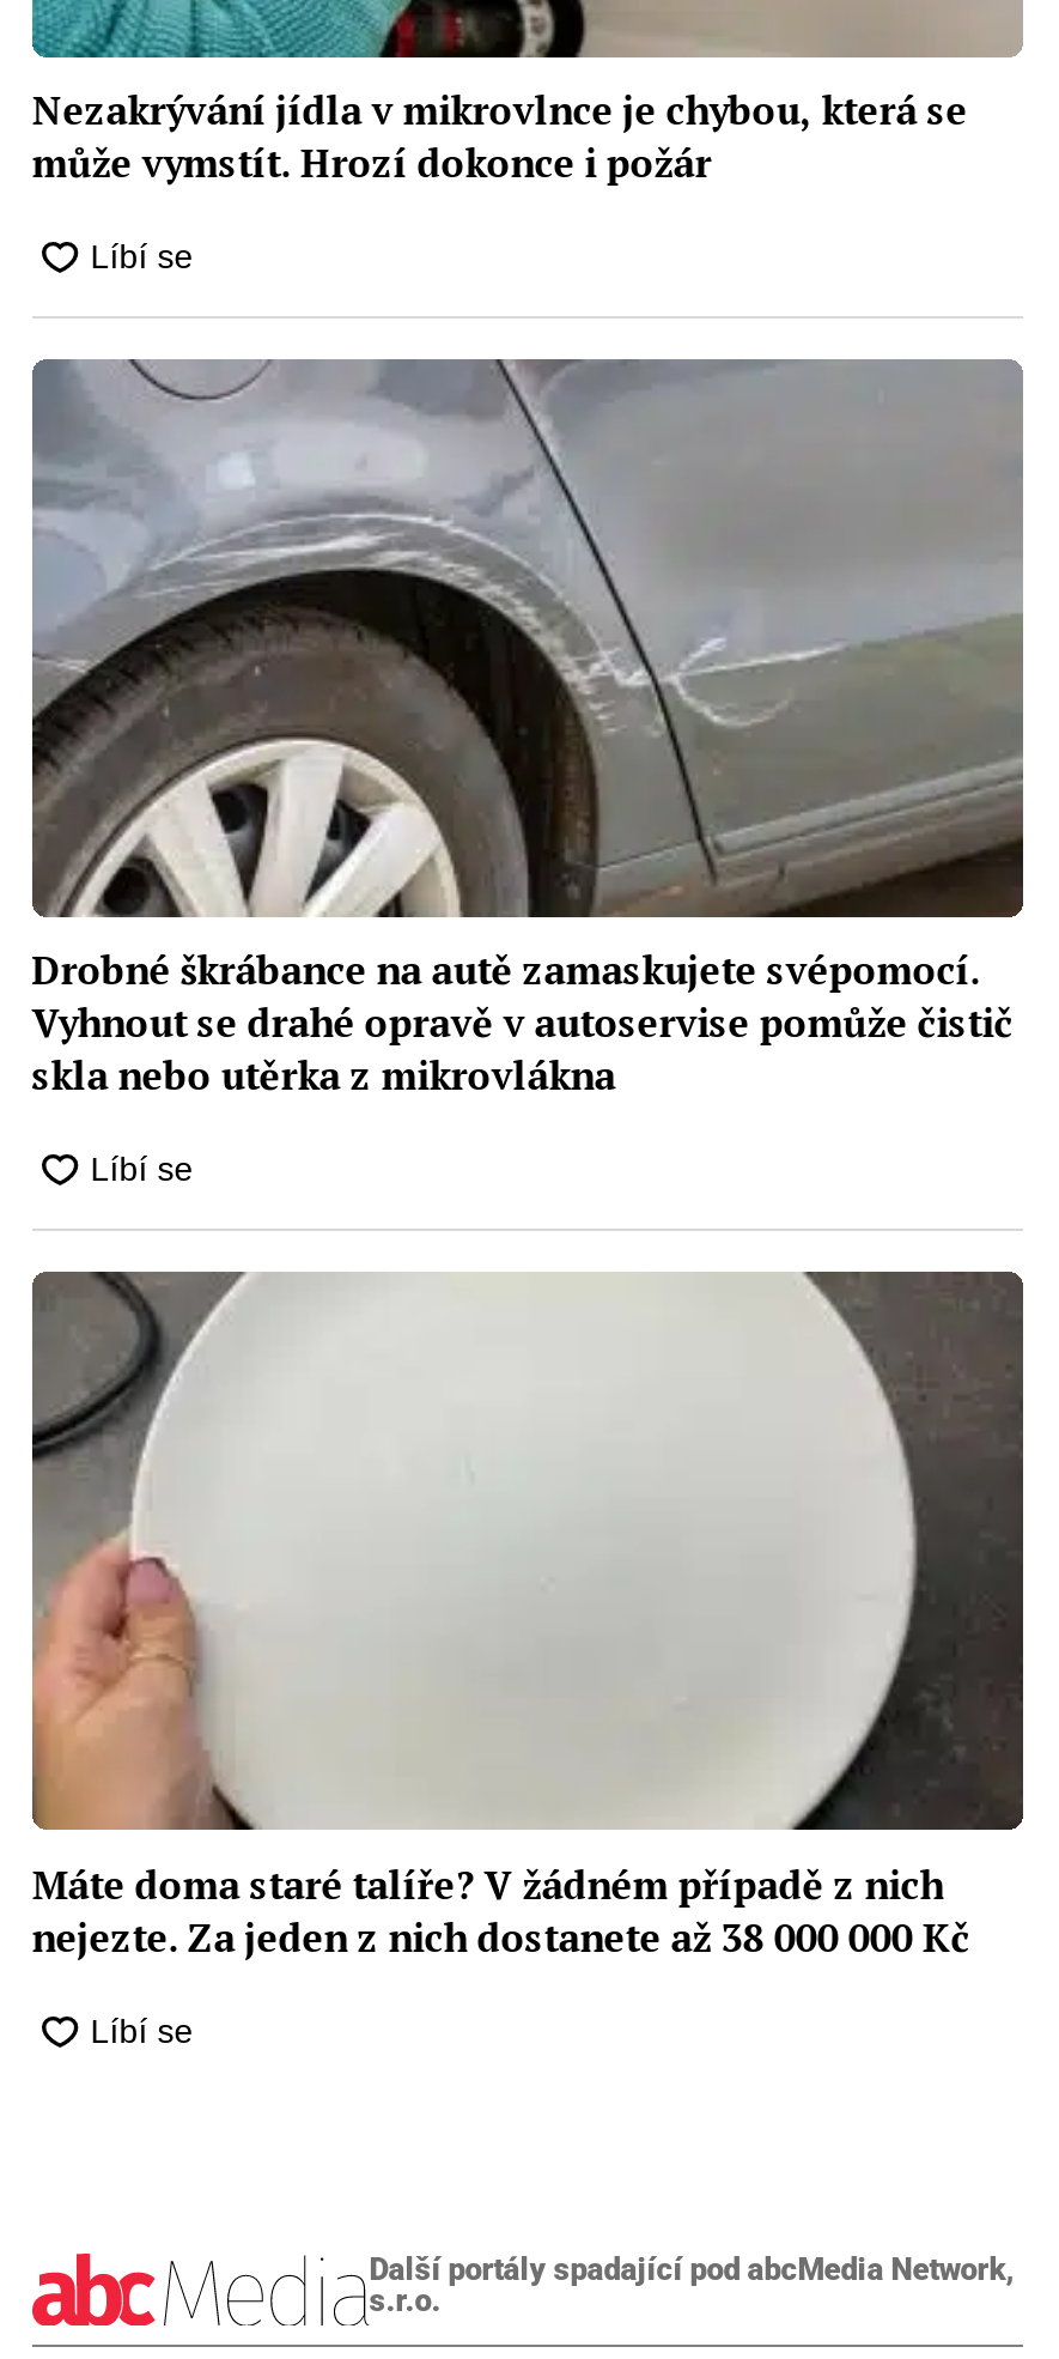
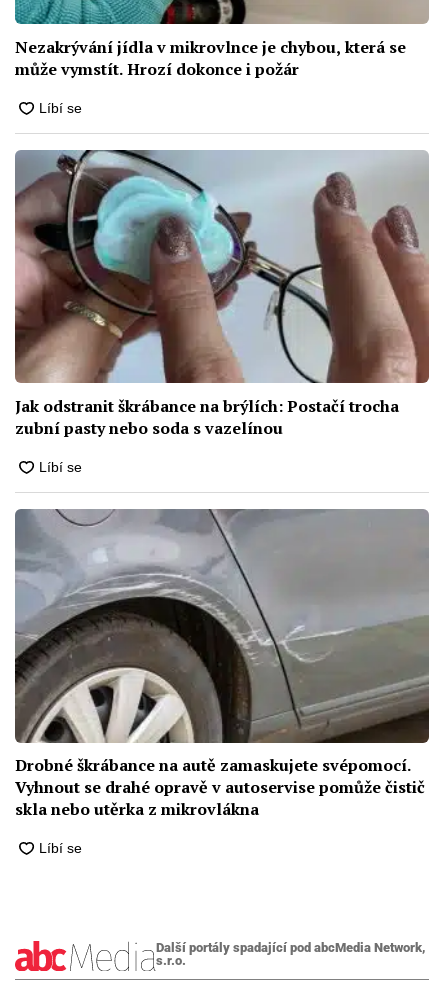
+ [image]
+ Jak odstranit škrábance na brýlích: Postačí trocha
+ zubní pasty nebo soda s vazelínou

moved down: [image] | Drobné škrábance na autě zamaskujete svépomocí. | Vyhnout se drahé opravě v autoservise pomůže čistič | skla nebo utěrka z mikrovlákna

- [image]
- Máte doma staré talíře? V žádném případě z nich
- nejezte. Za jeden z nich dostanete až 38 000 000 Kč
